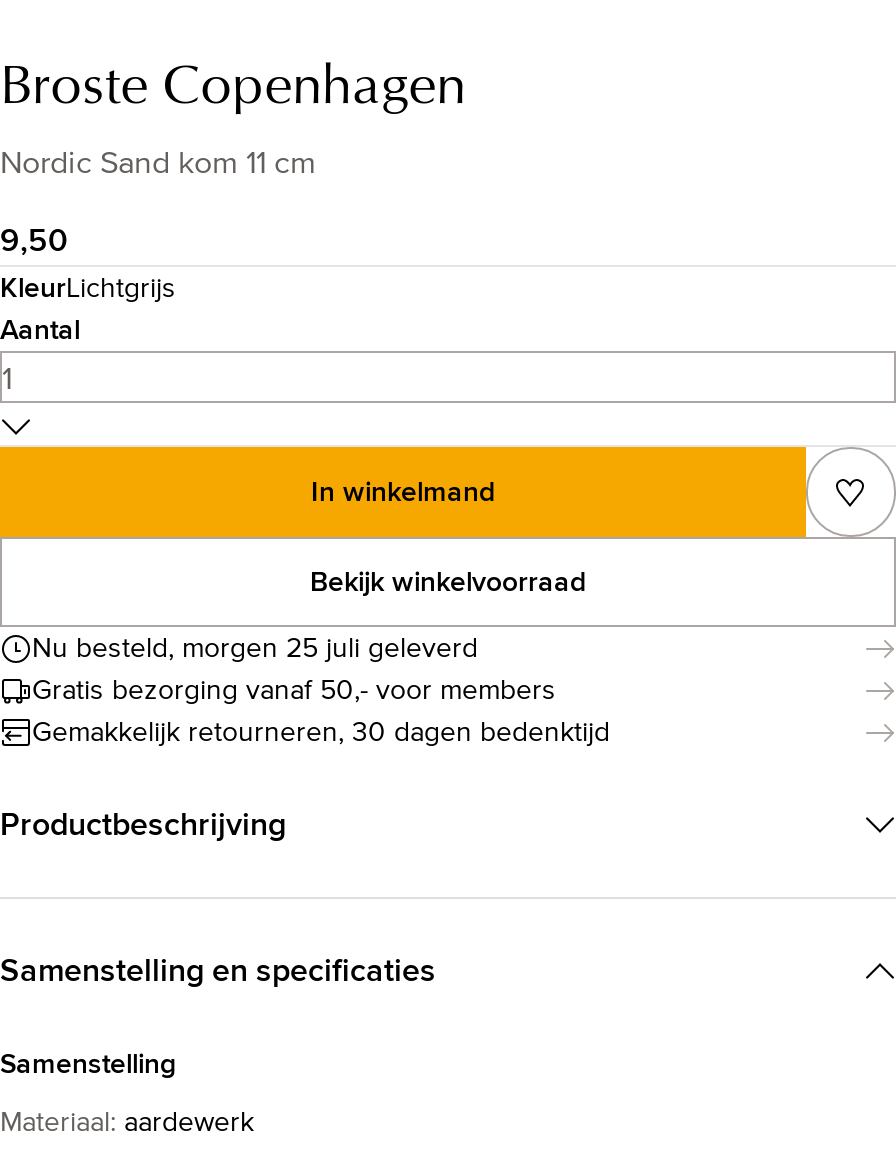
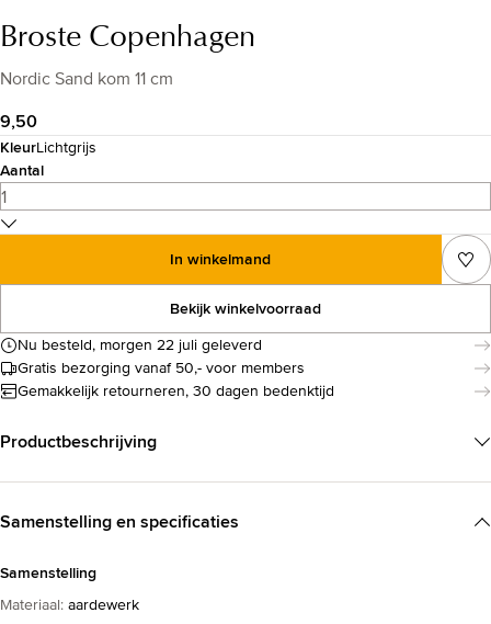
- Nu besteld, morgen 25 juli geleverd
+ Nu besteld, morgen 22 juli geleverd
